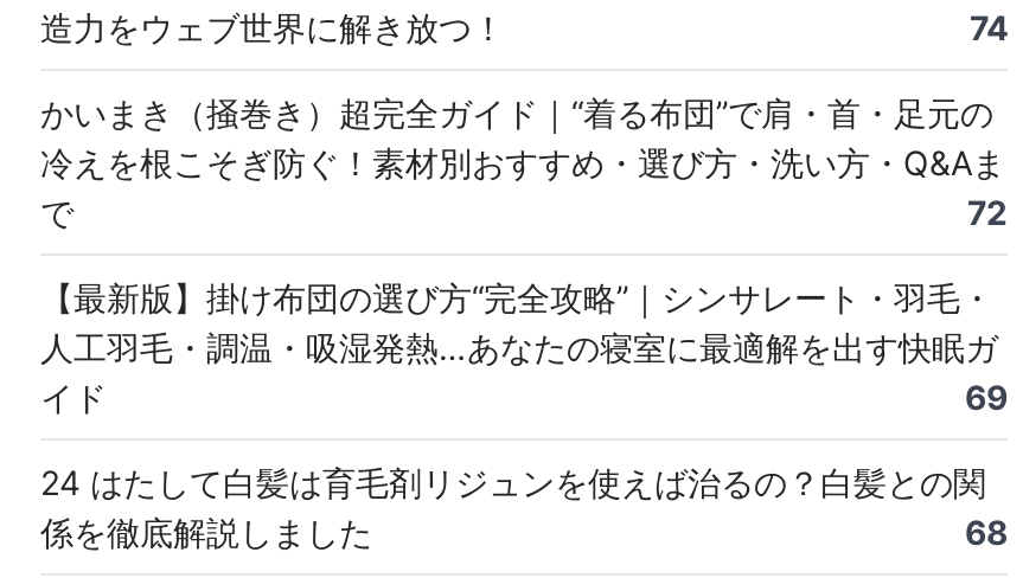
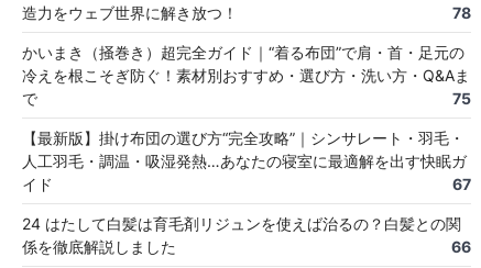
- 74
+ 78

- 72
+ 75

- 69
+ 67

- 68
+ 66
